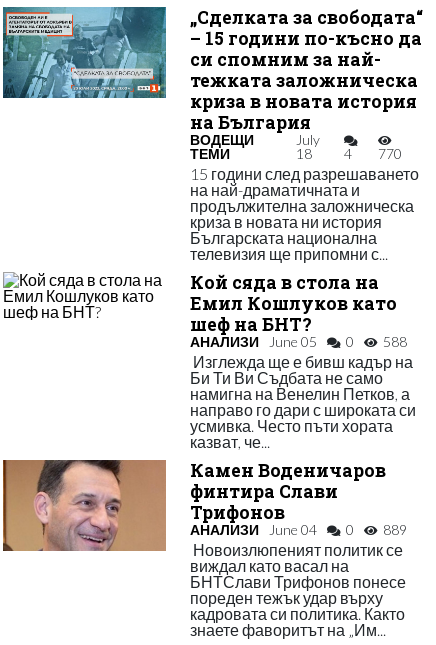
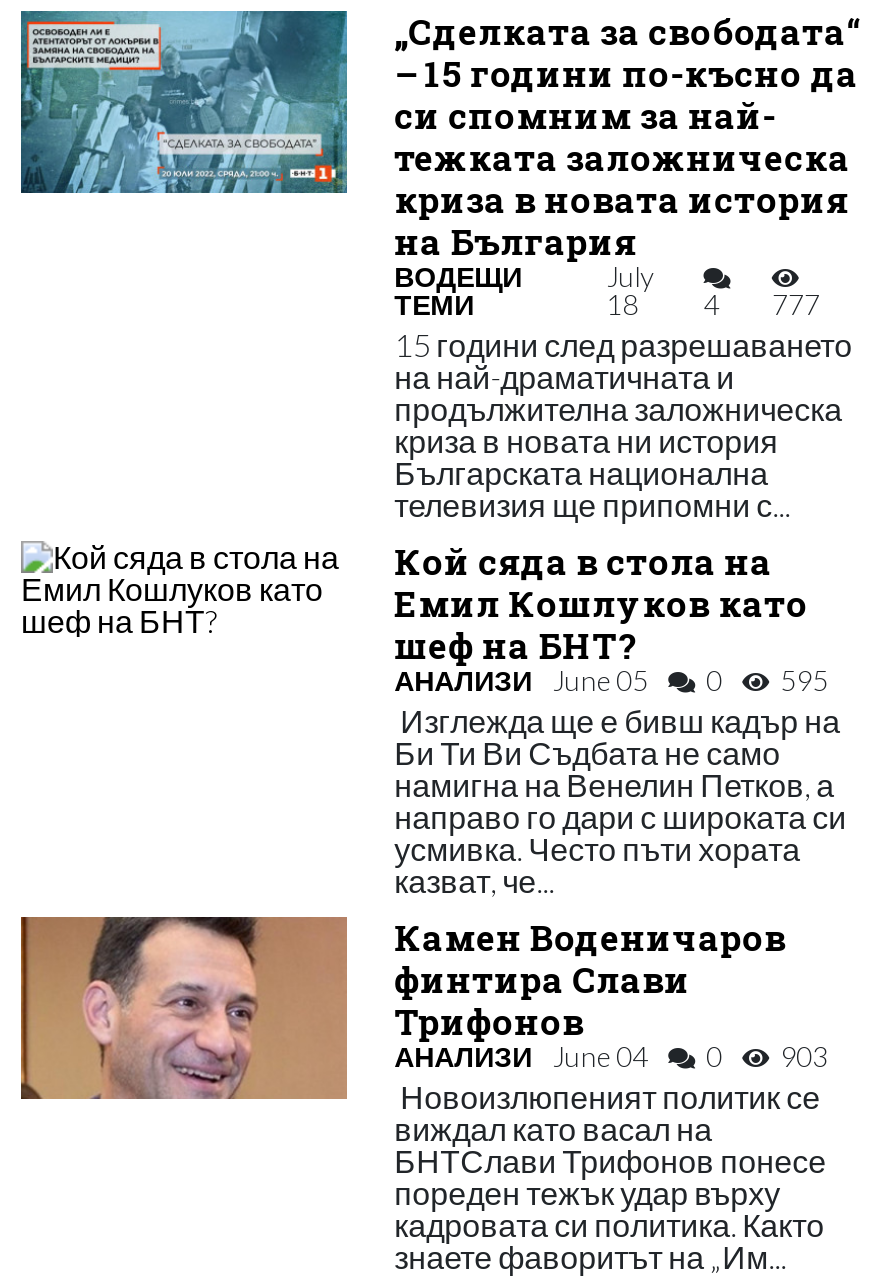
- 18 4 770
+ 18 4 777

- 588
+ 595

- 889
+ 903
